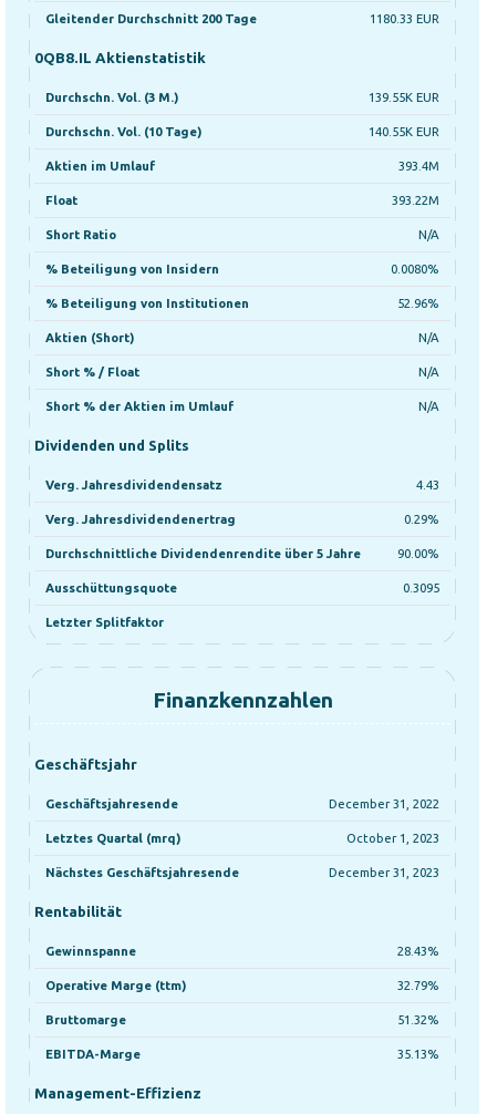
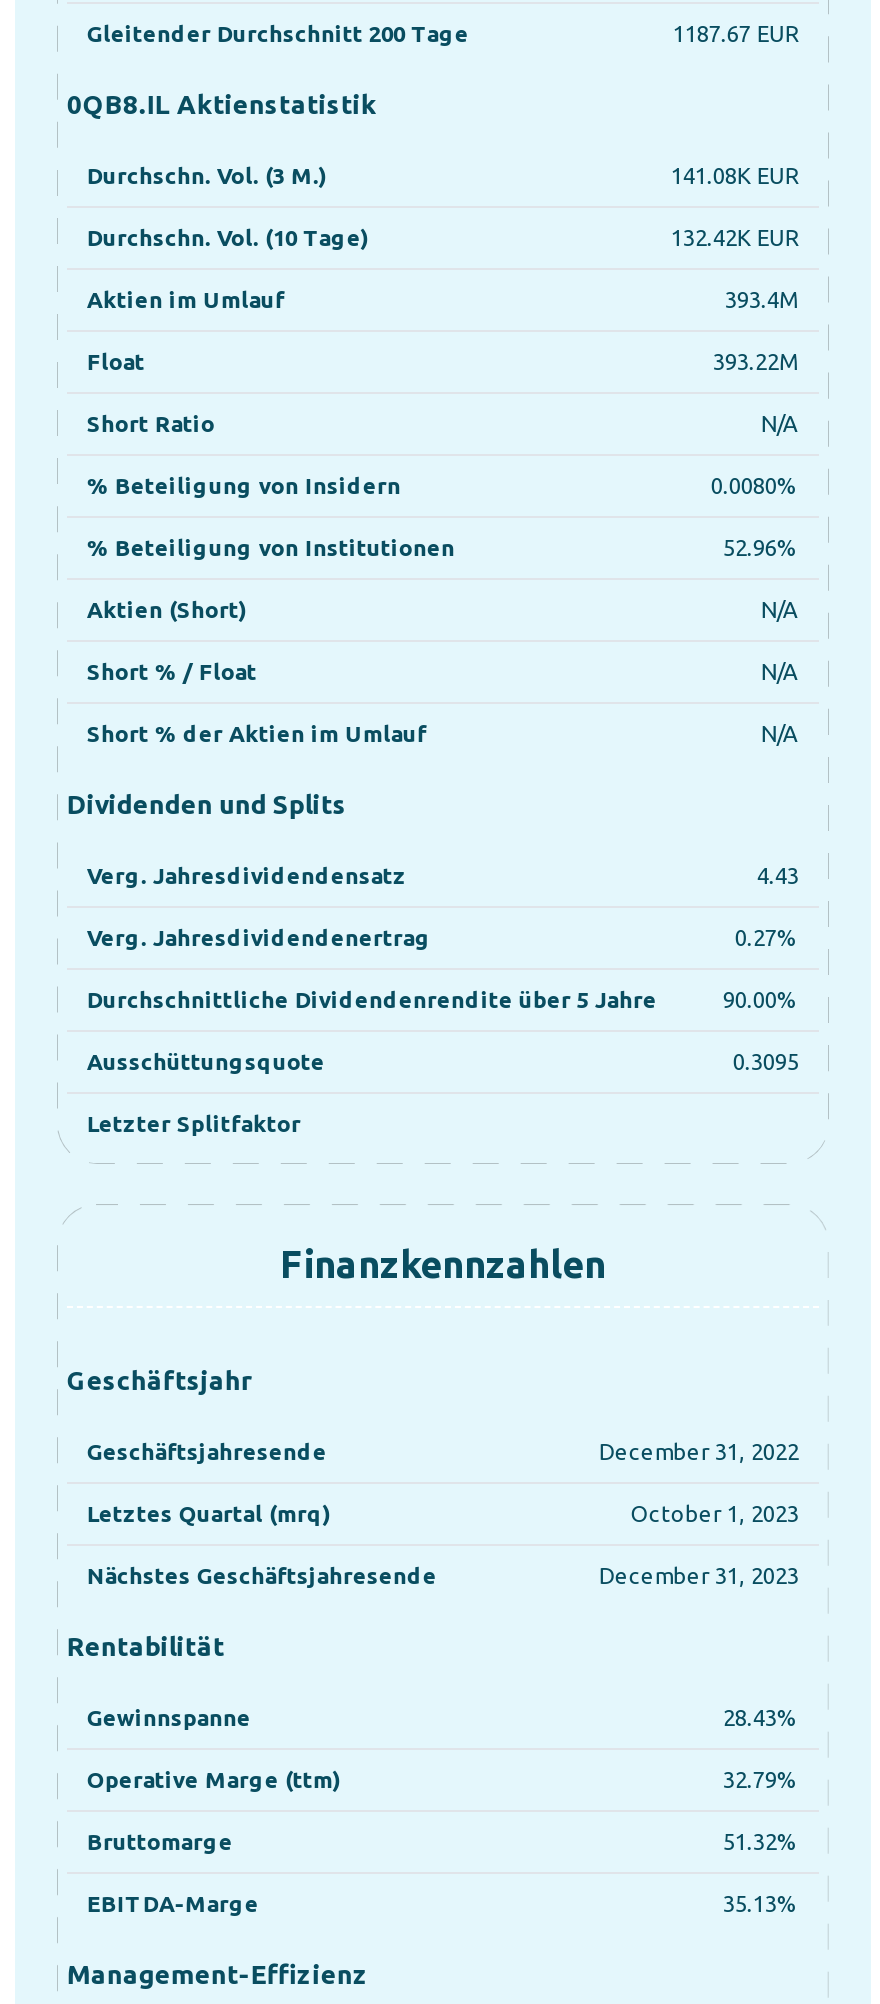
- 1180.33 EUR
+ 1187.67 EUR

- 139.55K EUR
+ 141.08K EUR

- 140.55K EUR
+ 132.42K EUR

- 0.29%
+ 0.27%
